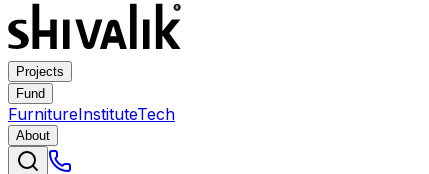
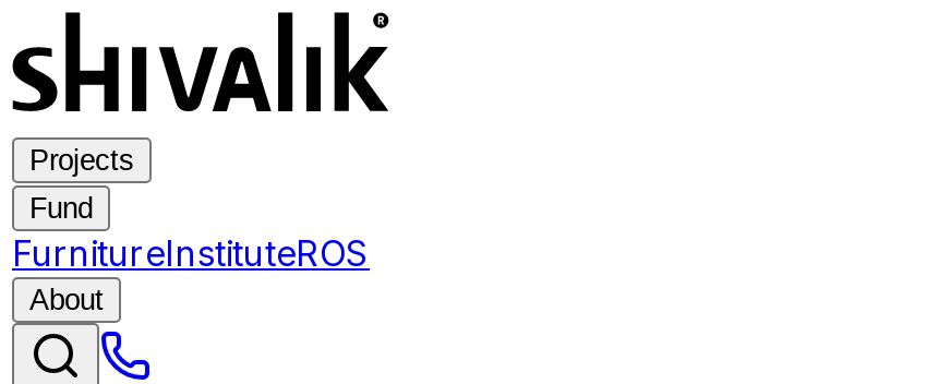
- FurnitureInstituteTech
+ FurnitureInstituteROS
